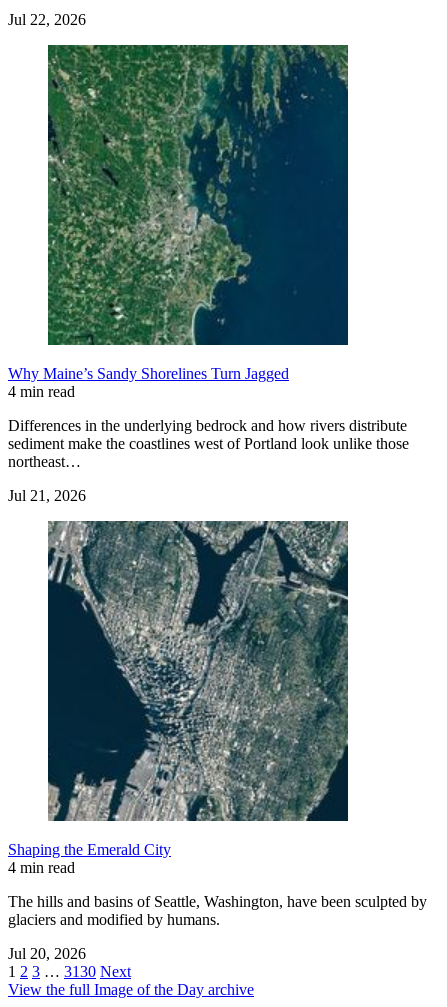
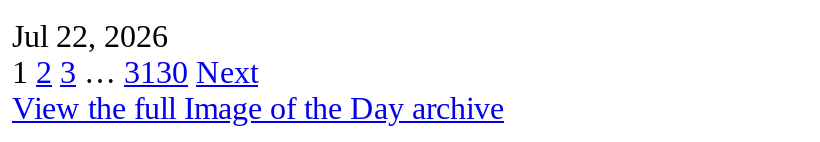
- [image]
- Why Maine’s Sandy Shorelines Turn Jagged
- 4 min read
- Differences in the underlying bedrock and how rivers distribute
- sediment make the coastlines west of Portland look unlike those
- northeast…
- Jul 21, 2026

- [image]
- Shaping the Emerald City
- 4 min read
- The hills and basins of Seattle, Washington, have been sculpted by
- glaciers and modified by humans.
- Jul 20, 2026
